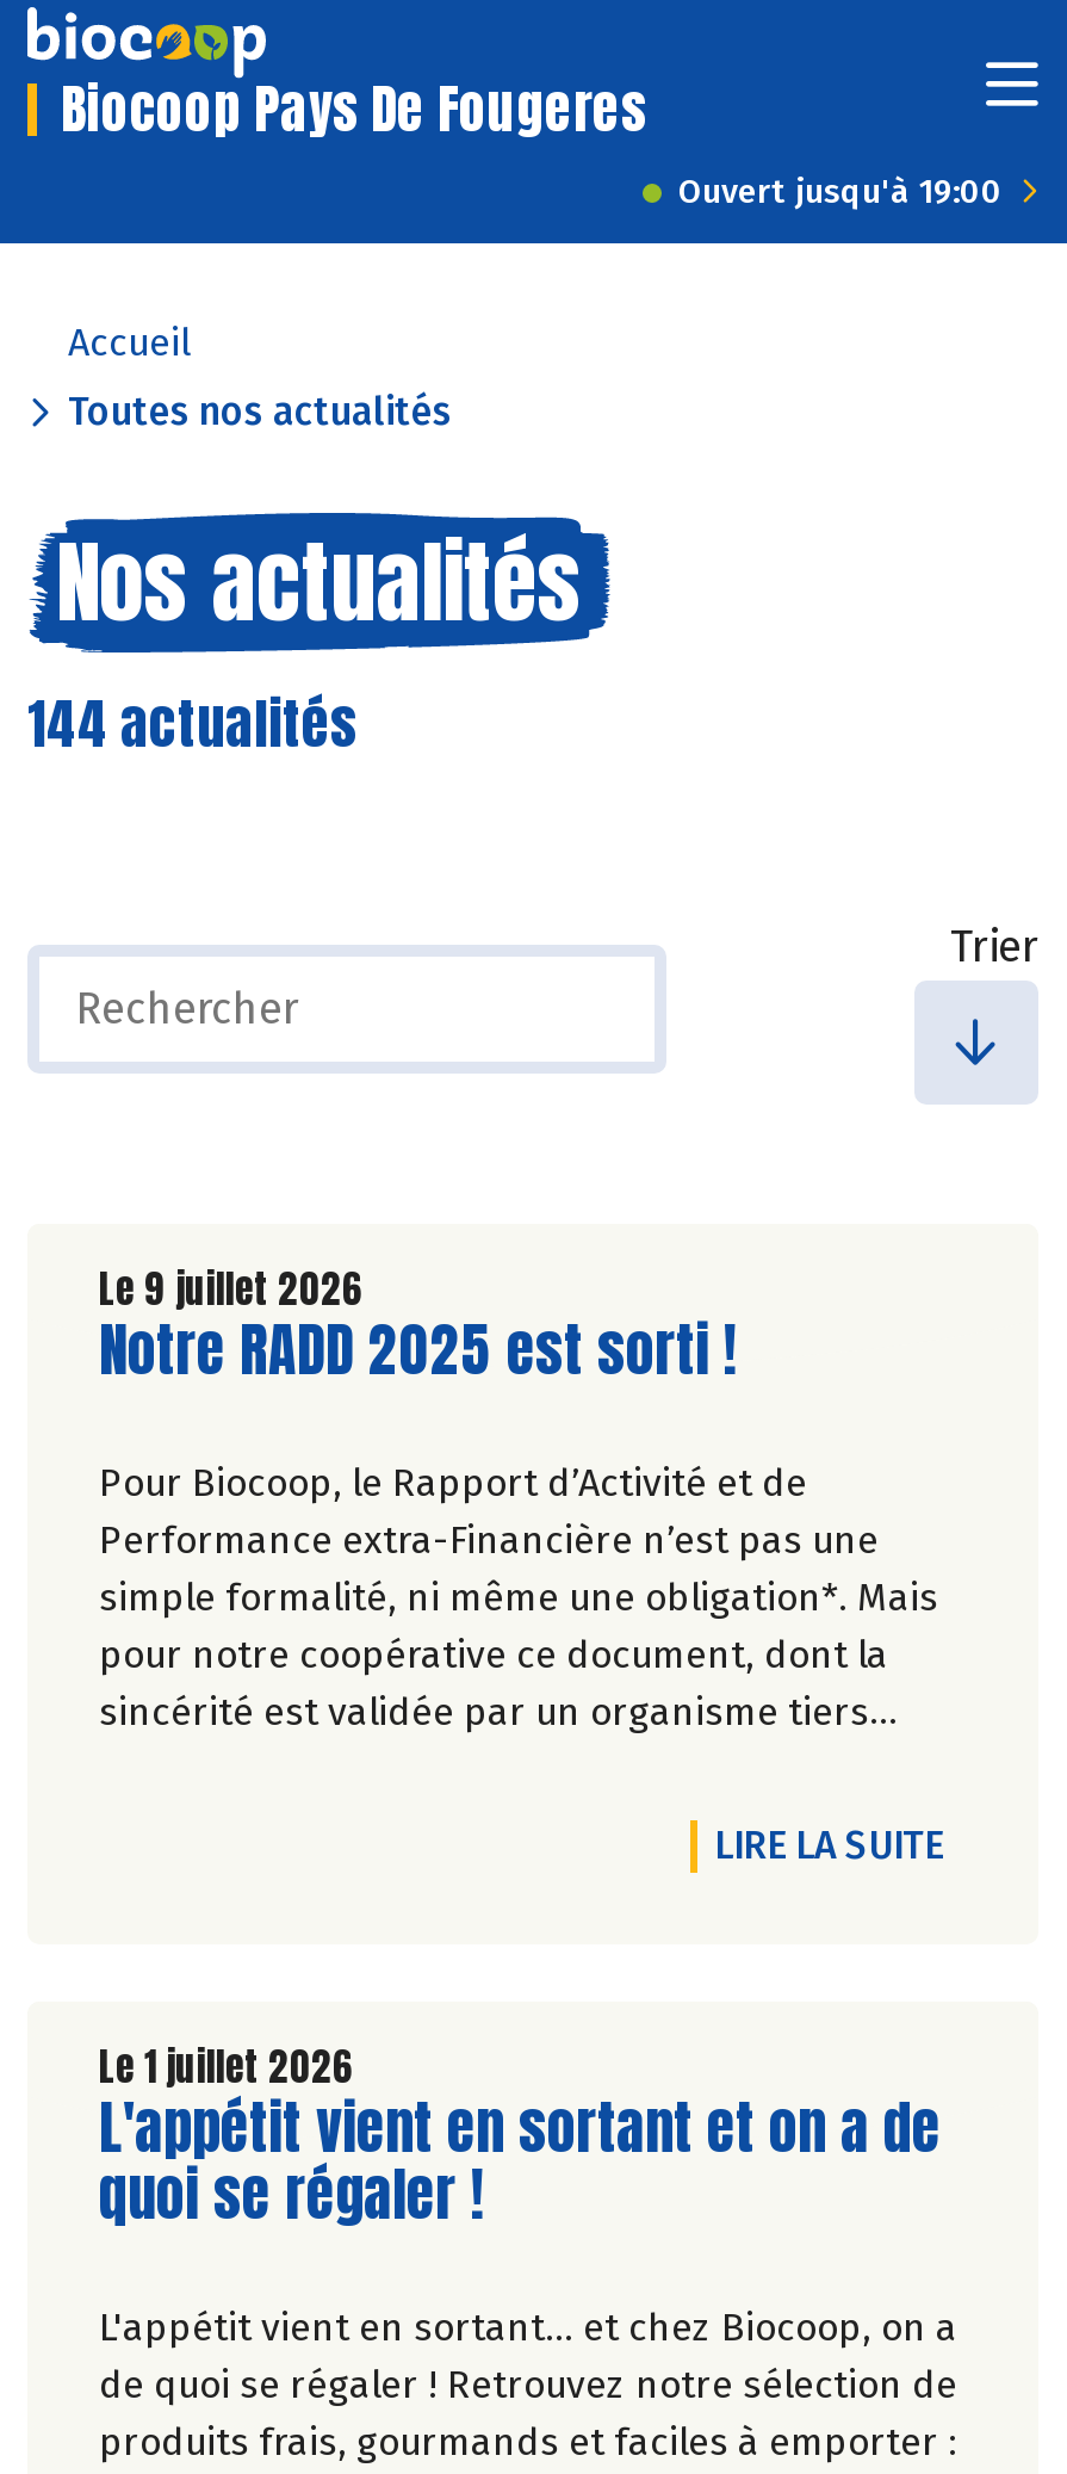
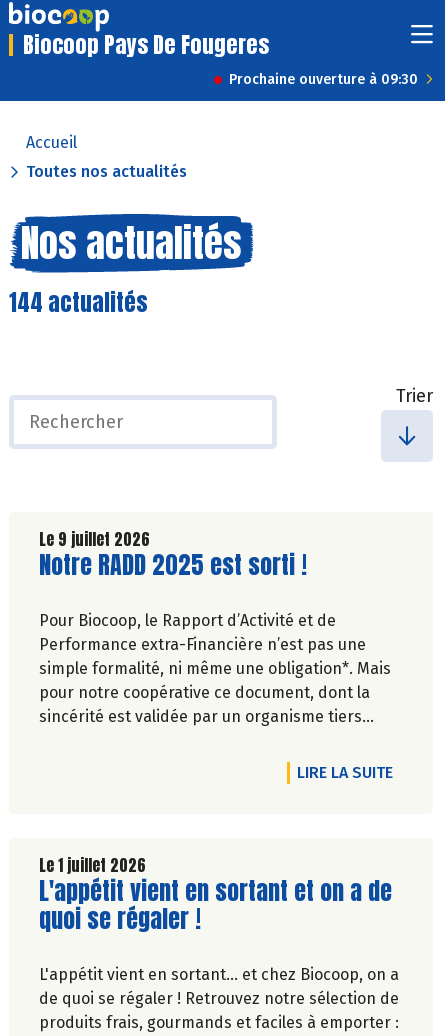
- Ouvert jusqu'à 19:00
+ Prochaine ouverture à 09:30
